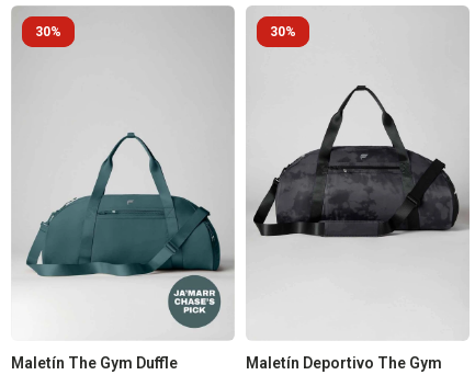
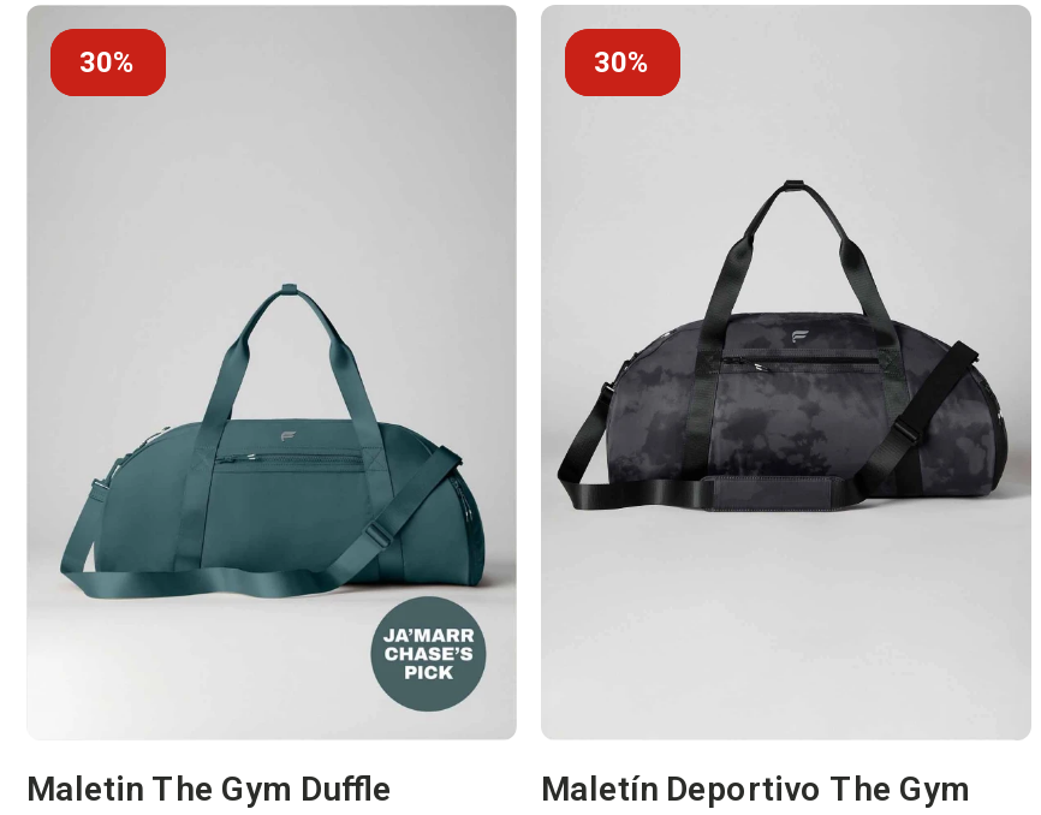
- Maletín The Gym Duffle
+ Maletin The Gym Duffle
